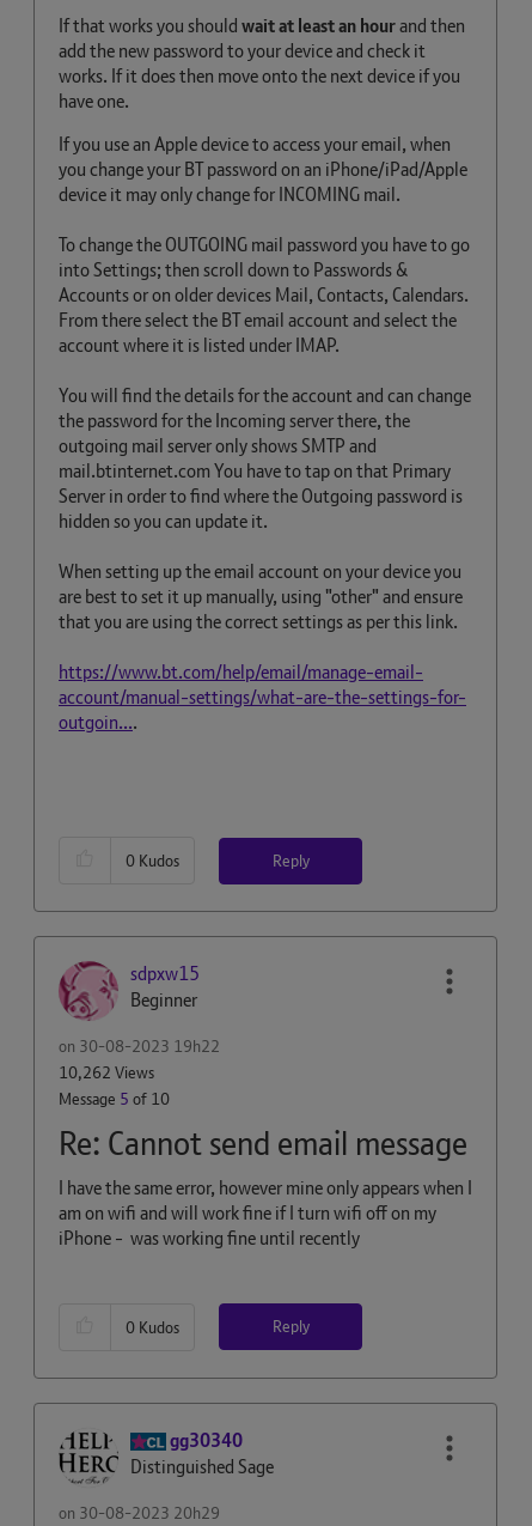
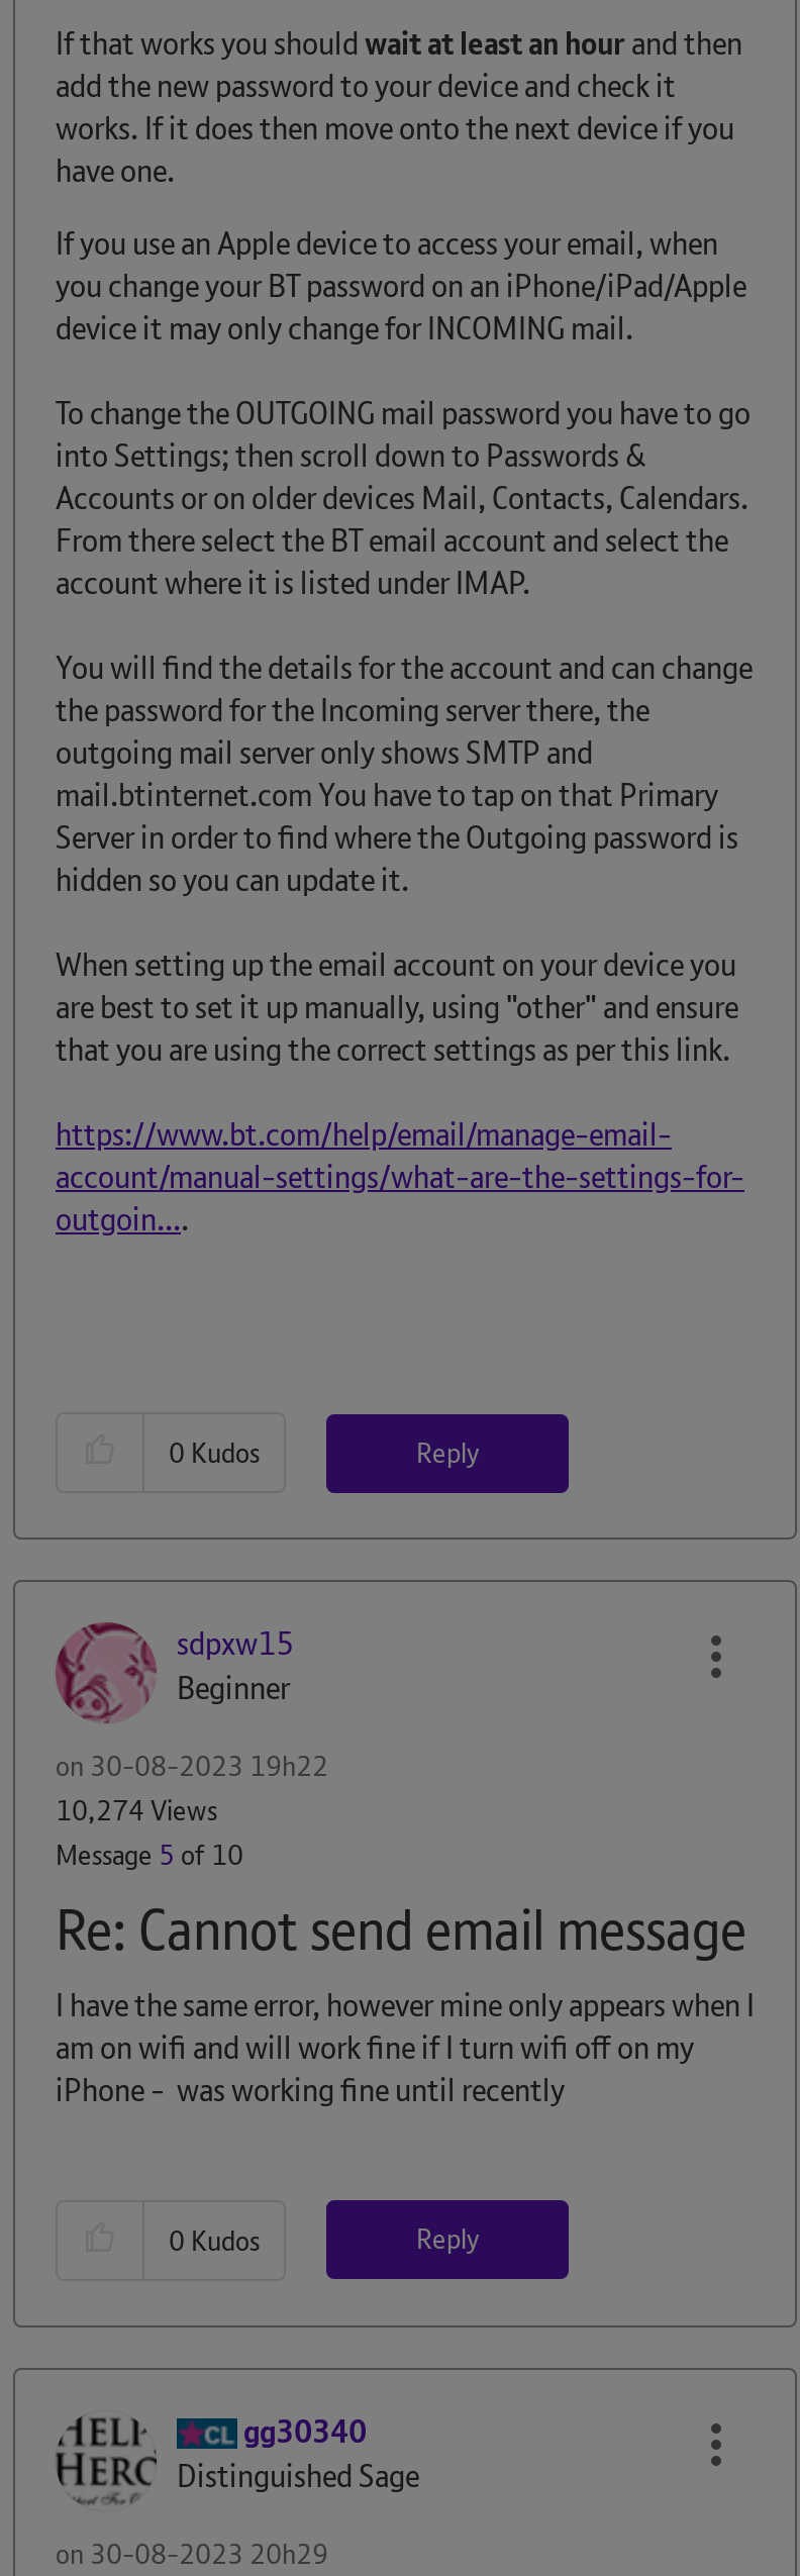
- 10,262 Views
+ 10,274 Views
